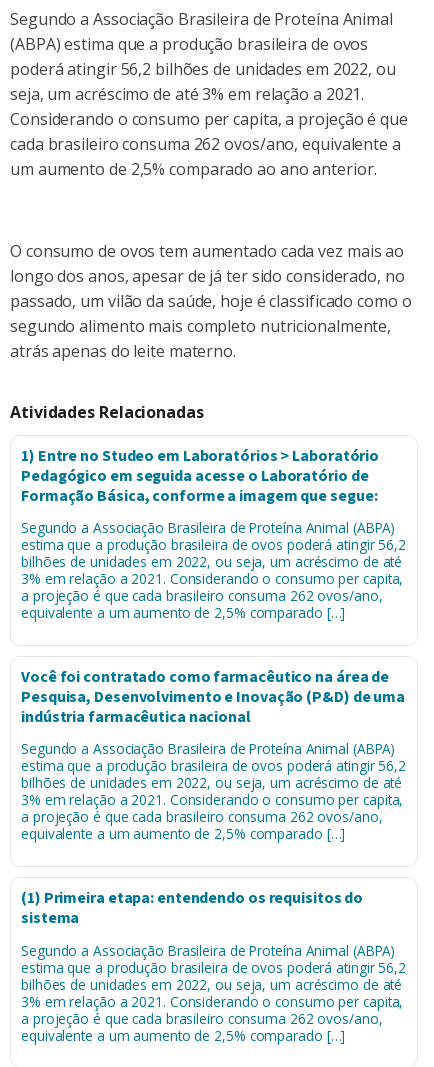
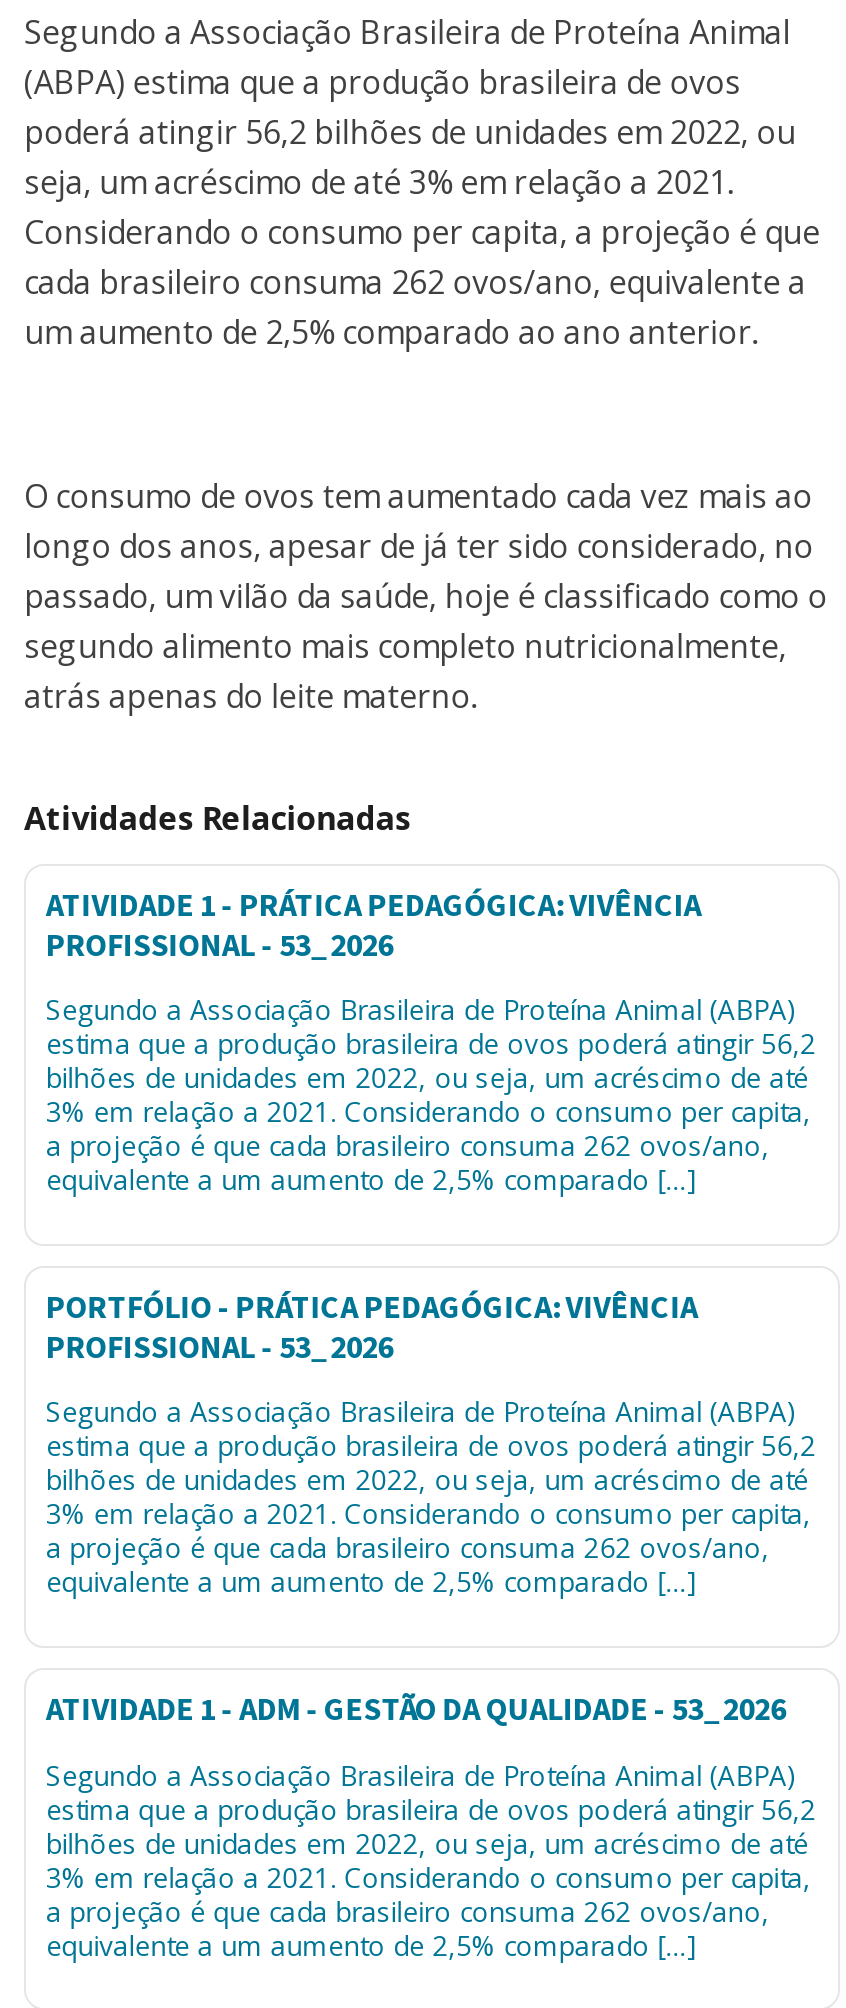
- 1) Entre no Studeo em Laboratórios > Laboratório
- Pedagógico em seguida acesse o Laboratório de
- Formação Básica, conforme a imagem que segue:
+ ATIVIDADE 1 - PRÁTICA PEDAGÓGICA: VIVÊNCIA
+ PROFISSIONAL - 53_2026

- Você foi contratado como farmacêutico na área de
- Pesquisa, Desenvolvimento e Inovação (P&D) de uma
- indústria farmacêutica nacional
+ PORTFÓLIO - PRÁTICA PEDAGÓGICA: VIVÊNCIA
+ PROFISSIONAL - 53_2026

- (1) Primeira etapa: entendendo os requisitos do
- sistema
+ ATIVIDADE 1 - ADM - GESTÃO DA QUALIDADE - 53_2026
